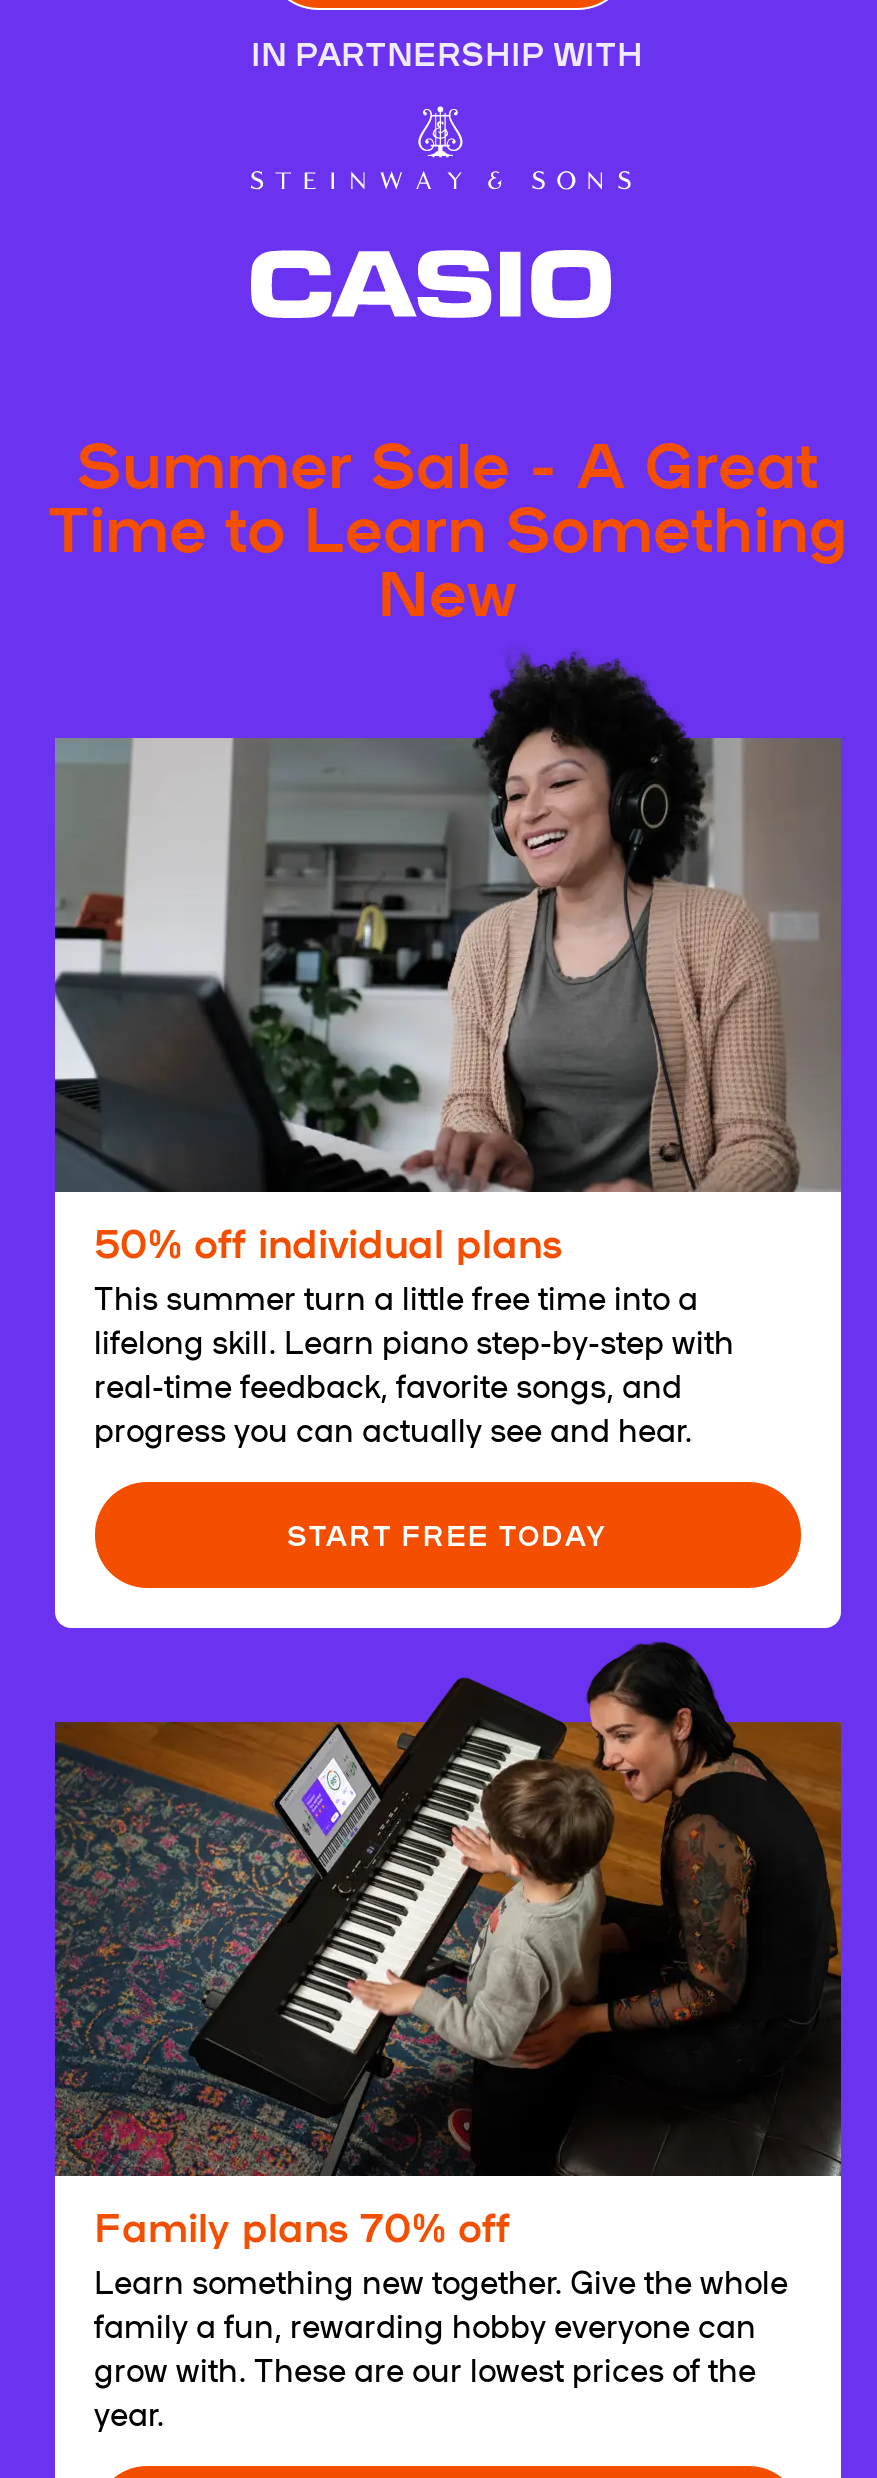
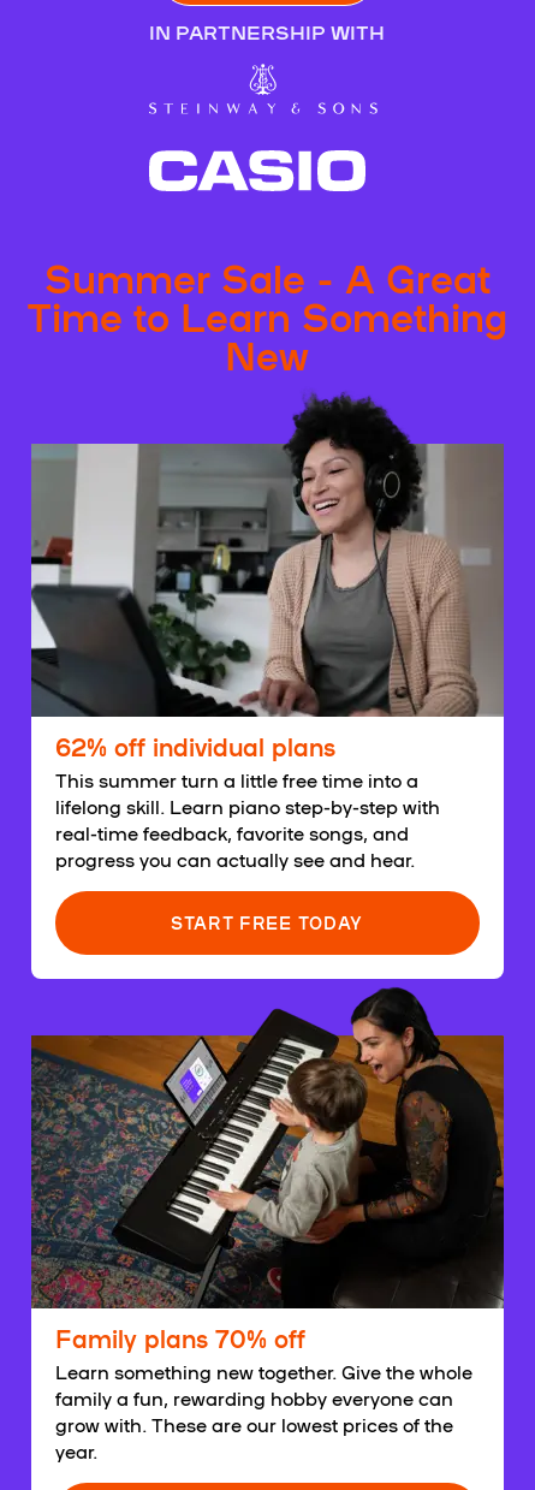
- 50% off individual plans
+ 62% off individual plans
